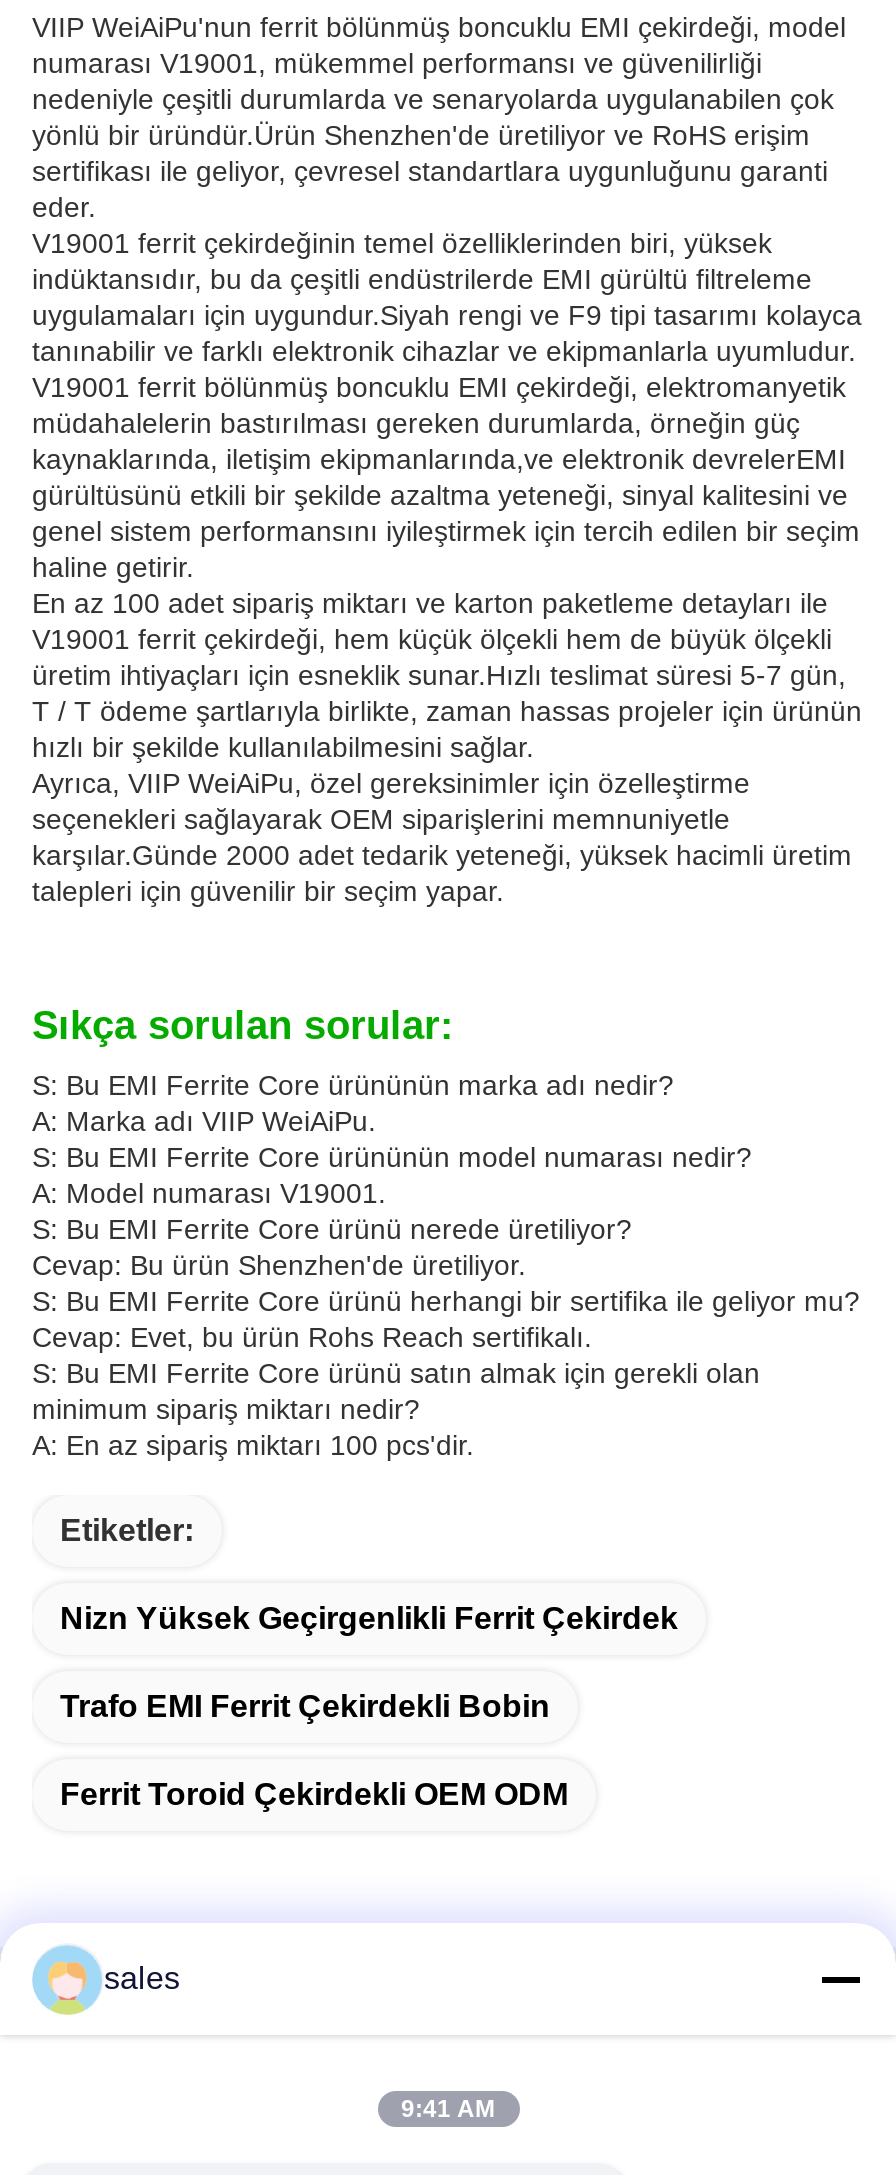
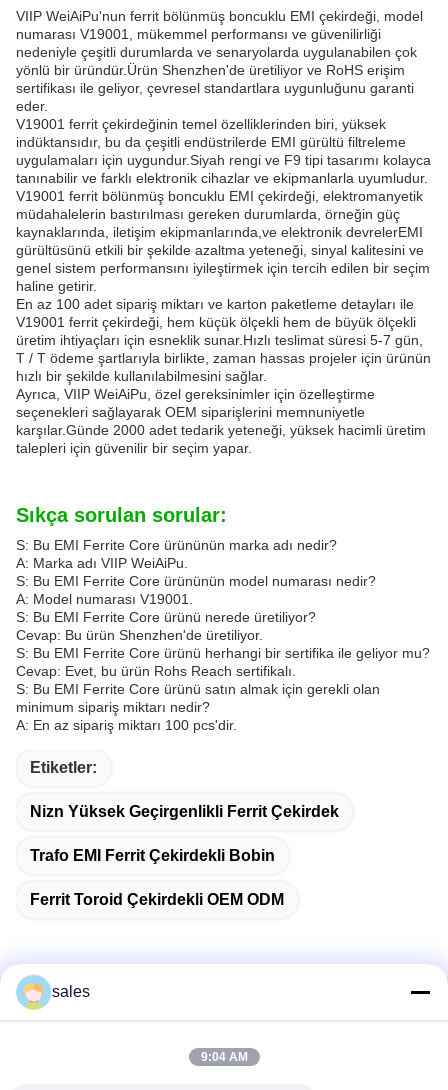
- 9:41 AM
+ 9:04 AM
